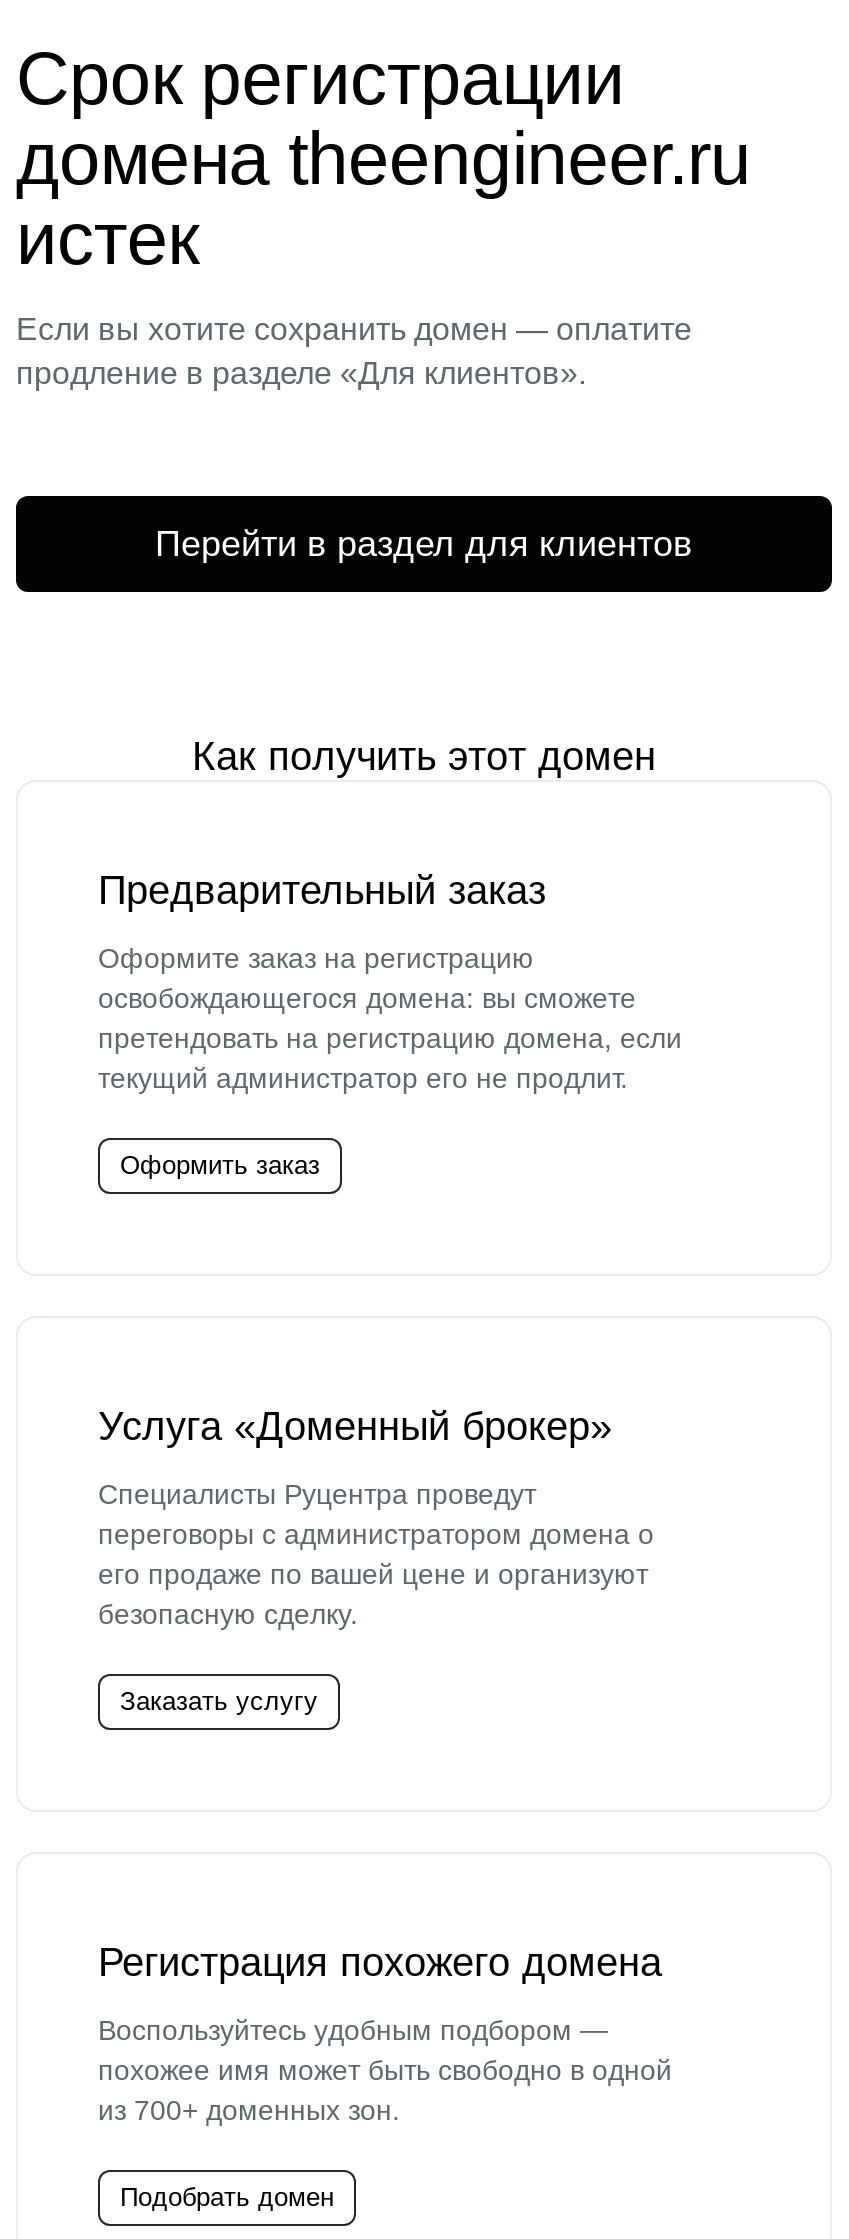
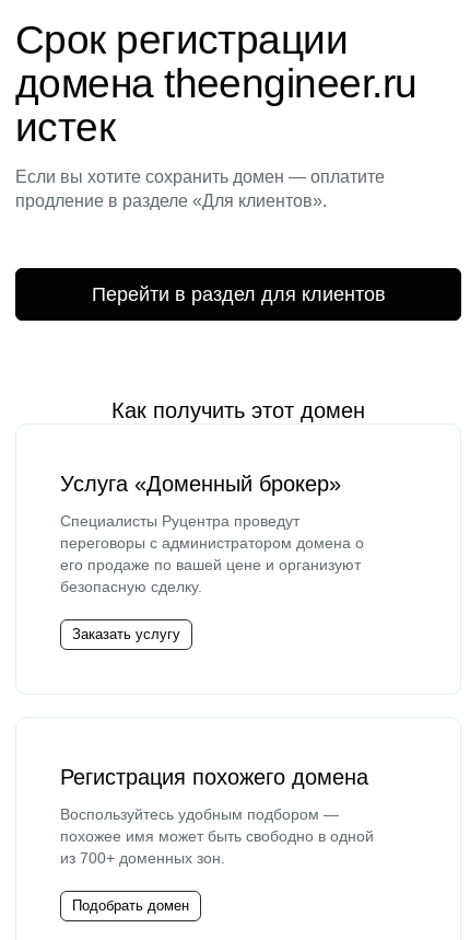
- Предварительный заказ
- Оформите заказ на регистрацию
- освобождающегося домена: вы сможете
- претендовать на регистрацию домена, если
- текущий администратор его не продлит.
- Оформить заказ
